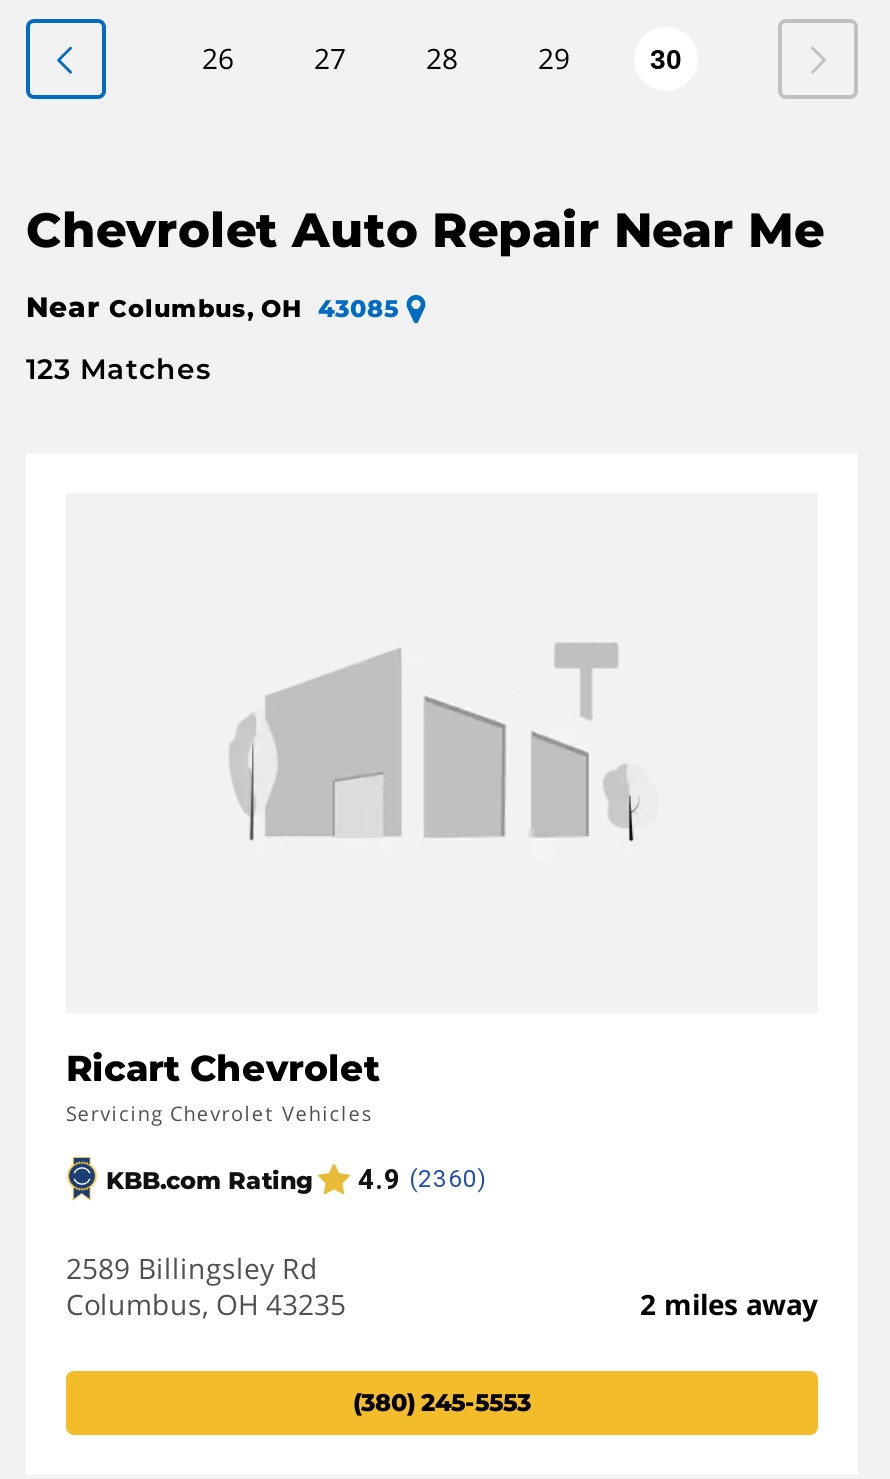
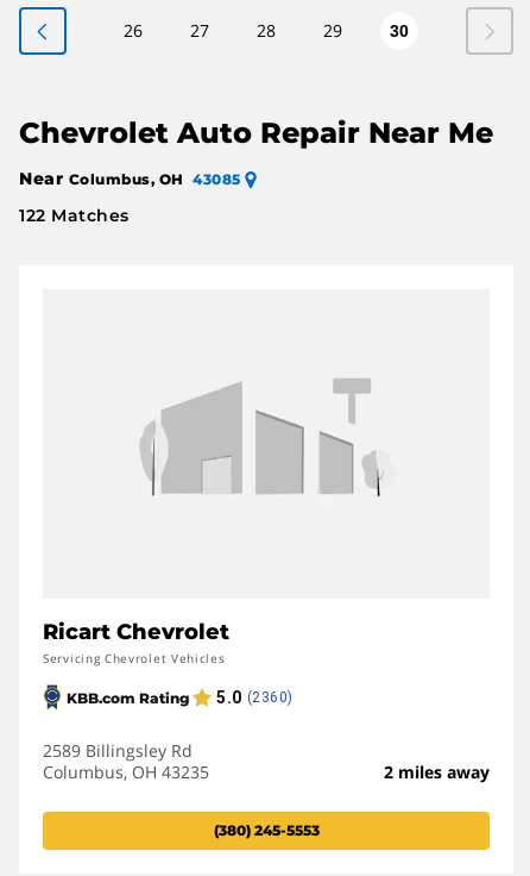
- 123 Matches
+ 122 Matches
